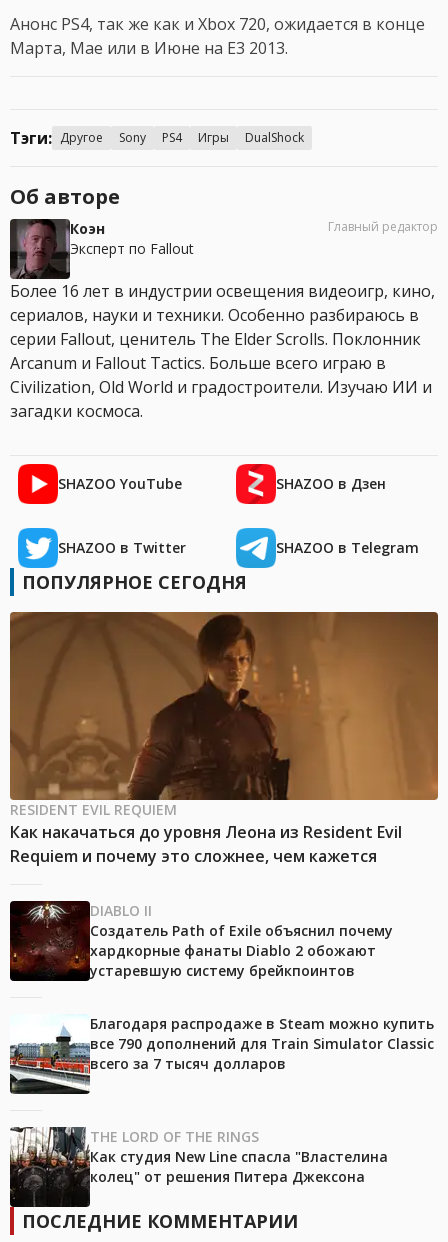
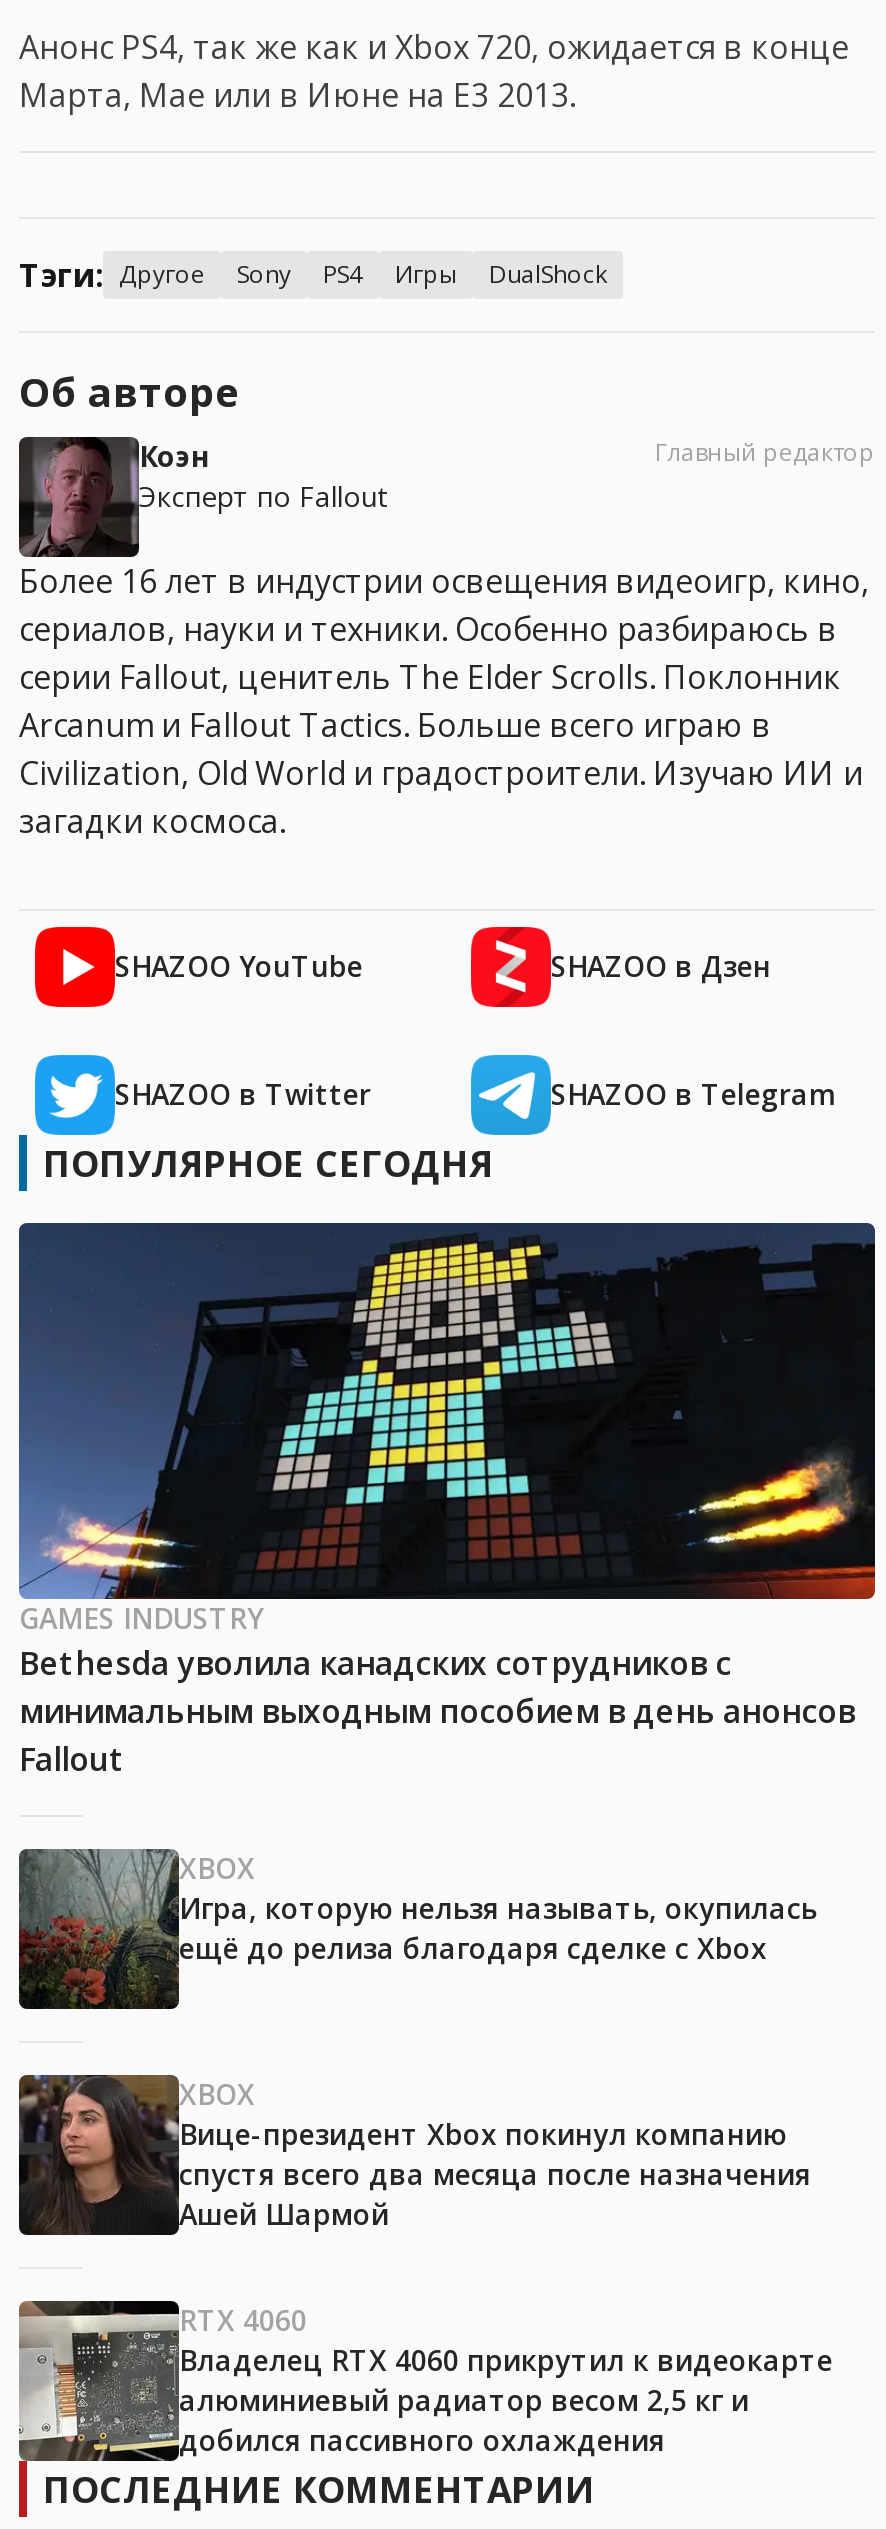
- [image]
- RESIDENT EVIL REQUIEM
- Как накачаться до уровня Леона из Resident Evil
- Requiem и почему это сложнее, чем кажется
+ [image]
+ GAMES INDUSTRY
+ Bethesda уволила канадских сотрудников с
+ минимальным выходным пособием в день анонсов
+ Fallout

- [image]
- DIABLO II
- Создатель Path of Exile объяснил почему
- хардкорные фанаты Diablo 2 обожают
- устаревшую систему брейкпоинтов
+ [image]
+ XBOX
+ Игра, которую нельзя называть, окупилась
+ ещё до релиза благодаря сделке с Xbox

- [image]
- Благодаря распродаже в Steam можно купить
- все 790 дополнений для Train Simulator Classic
- всего за 7 тысяч долларов
+ [image]
+ XBOX
+ Вице-президент Xbox покинул компанию
+ спустя всего два месяца после назначения
+ Ашей Шармой

- [image]
- THE LORD OF THE RINGS
- Как студия New Line спасла "Властелина
- колец" от решения Питера Джексона
+ [image]
+ RTX 4060
+ Владелец RTX 4060 прикрутил к видеокарте
+ алюминиевый радиатор весом 2,5 кг и
+ добился пассивного охлаждения
